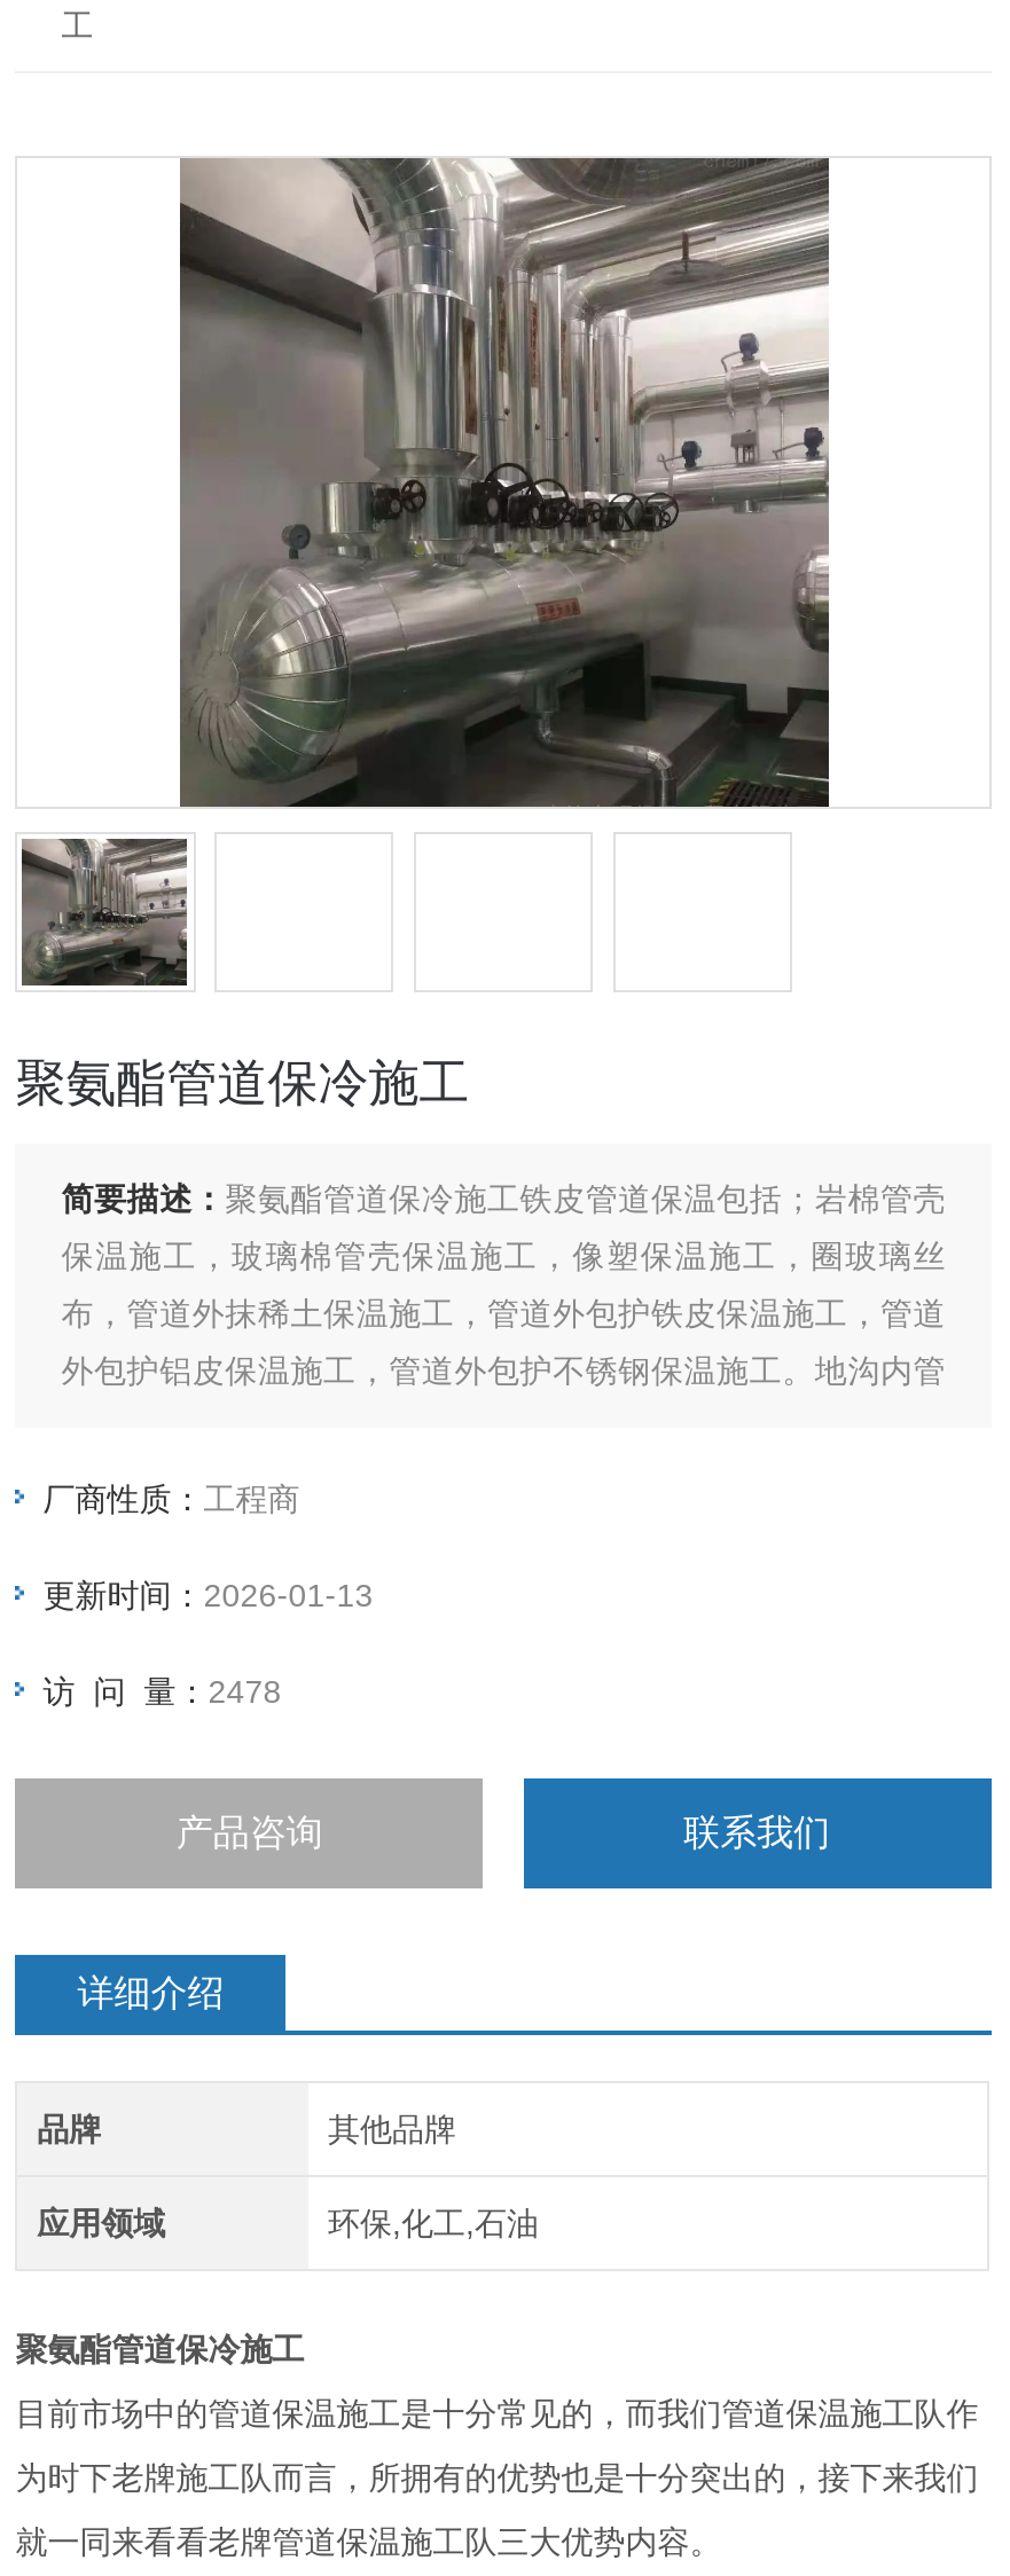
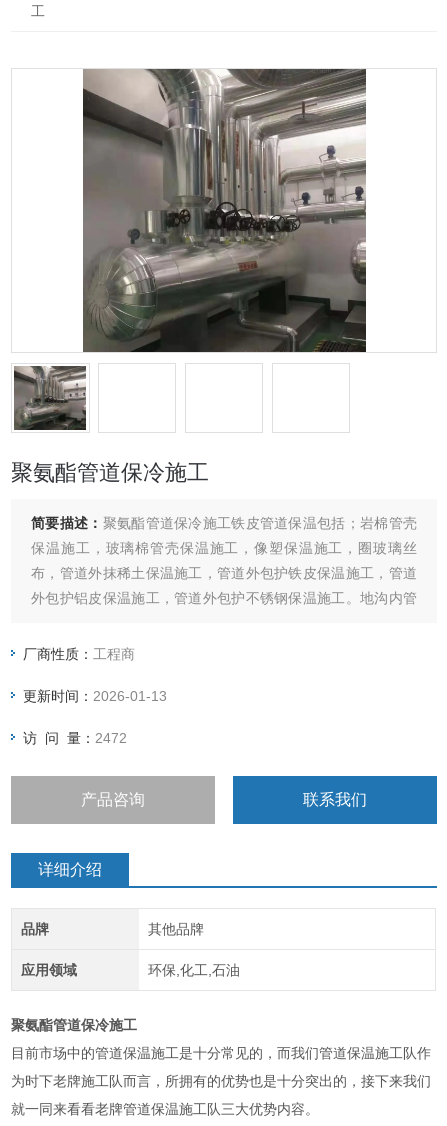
- 访 问 量：2478
+ 访 问 量：2472
